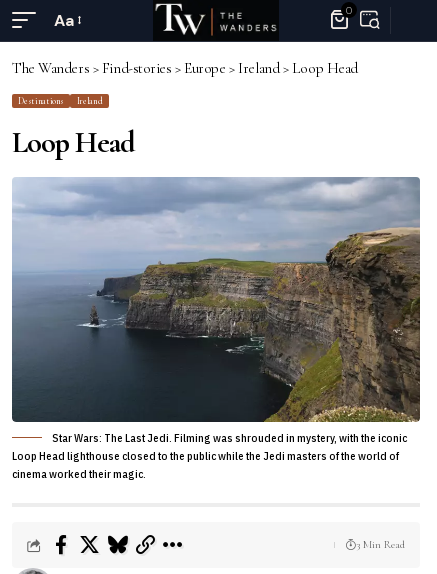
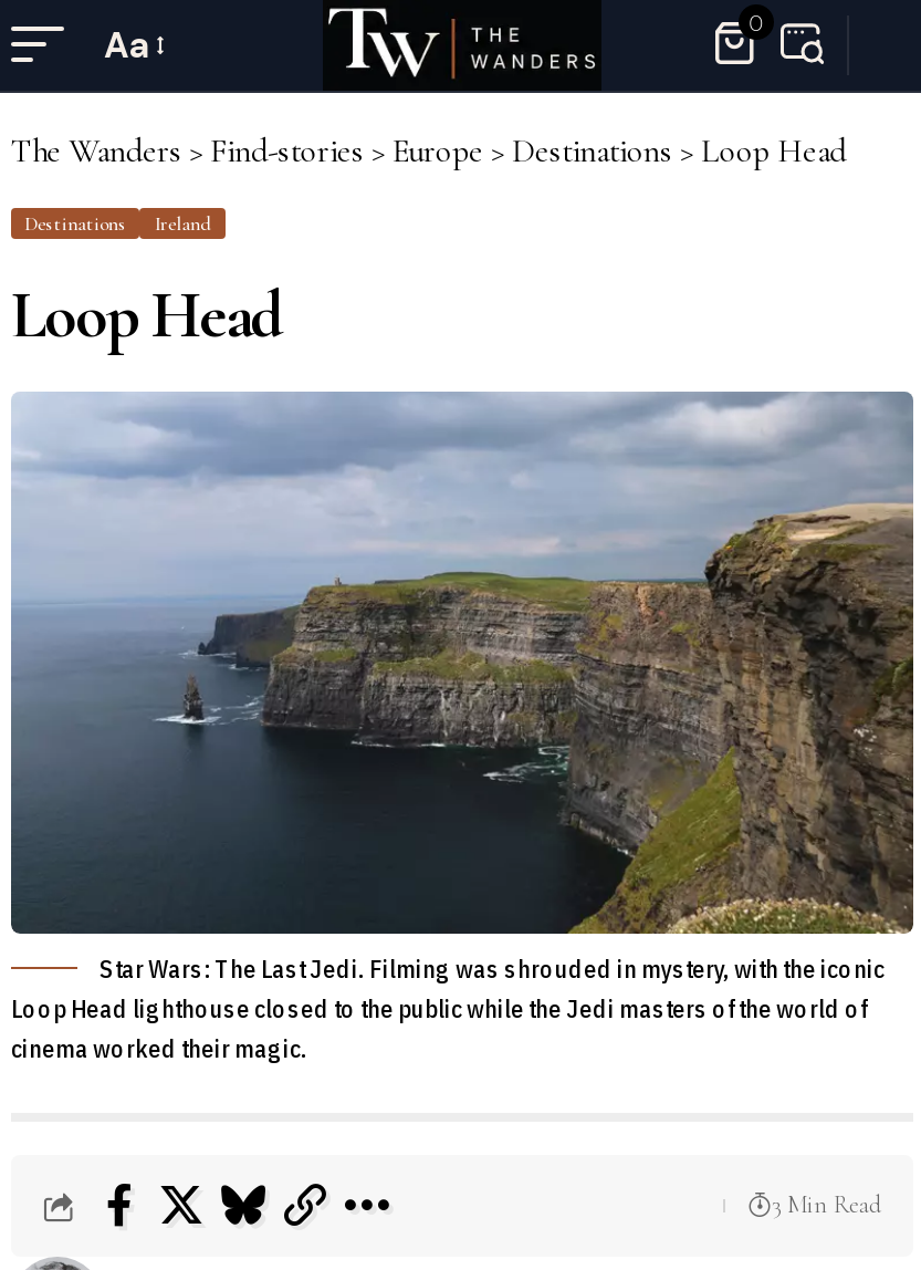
- The Wanders > Find-stories > Europe > Ireland > Loop Head
+ The Wanders > Find-stories > Europe > Destinations > Loop Head
